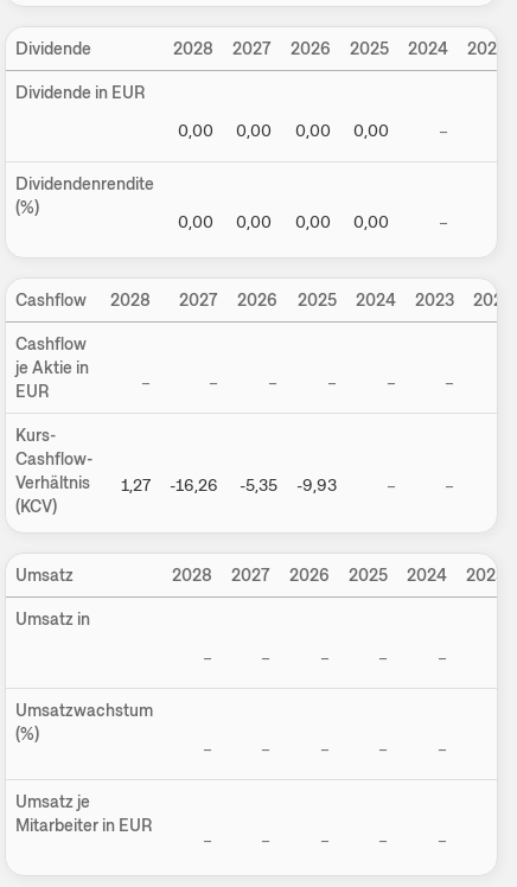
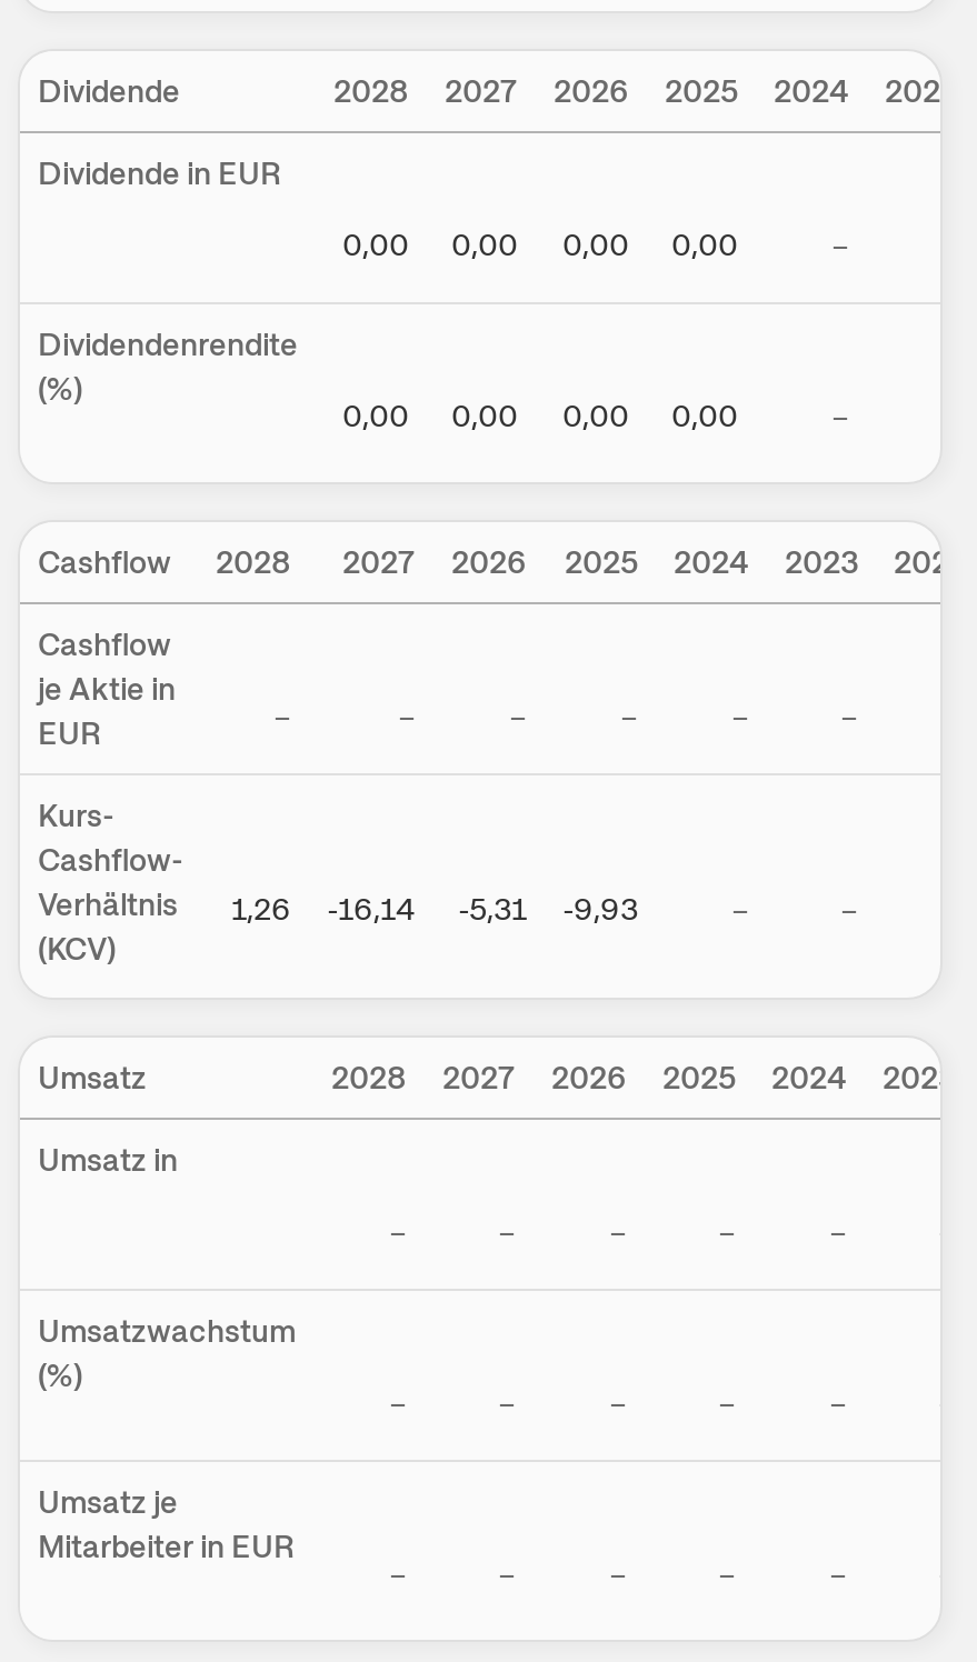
- 1,27
+ 1,26

- -16,26
+ -16,14

- -5,35
+ -5,31
